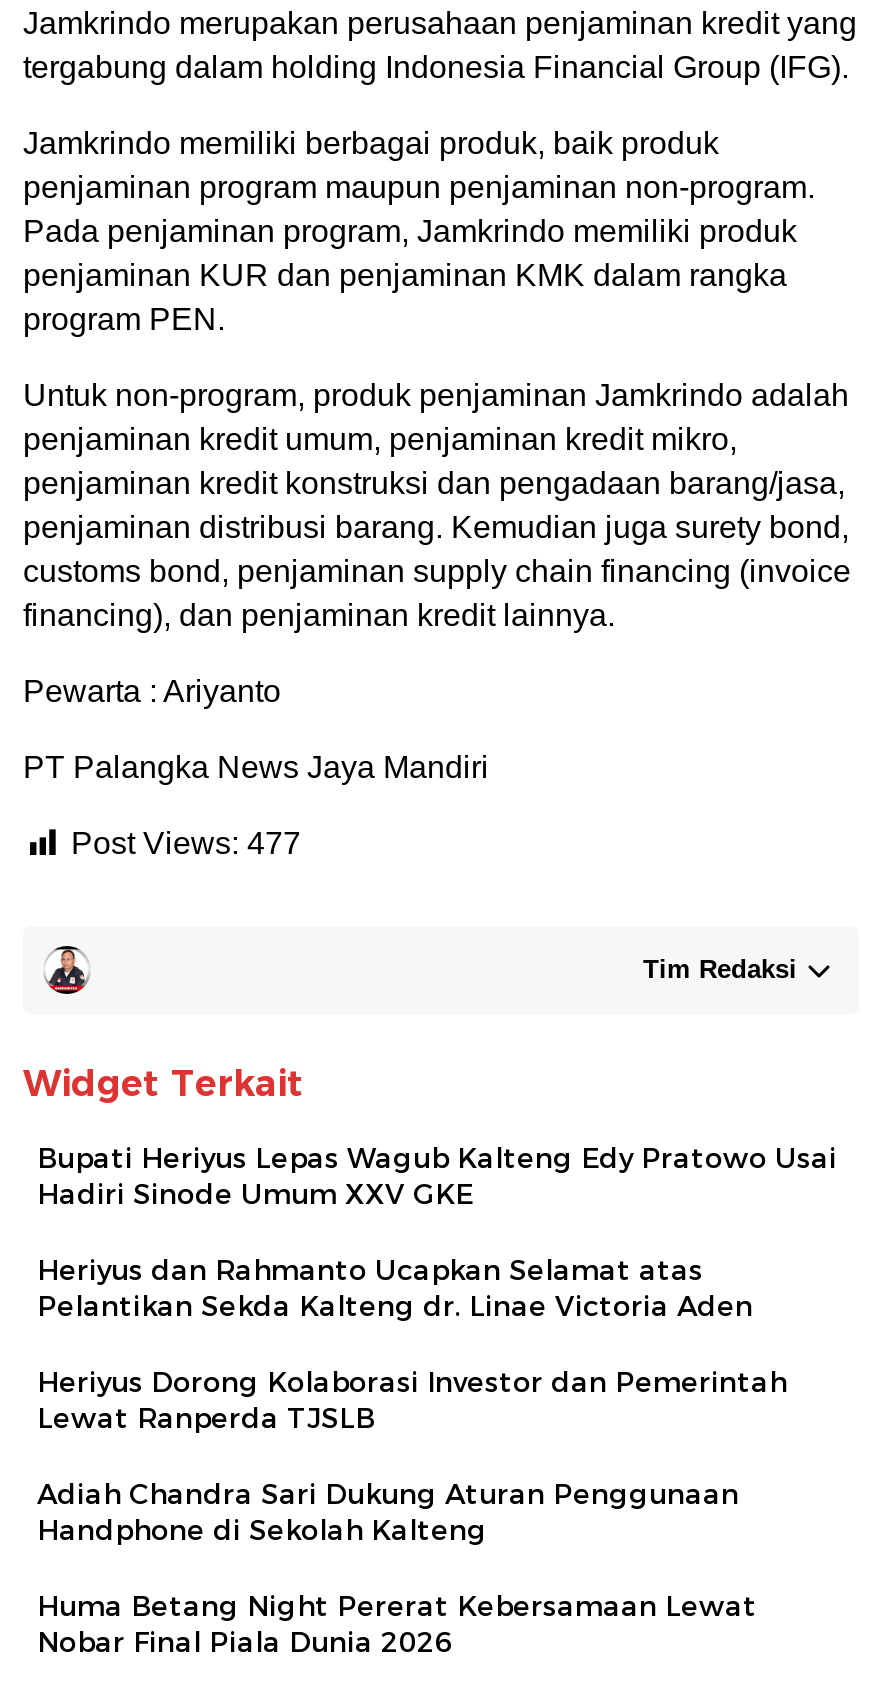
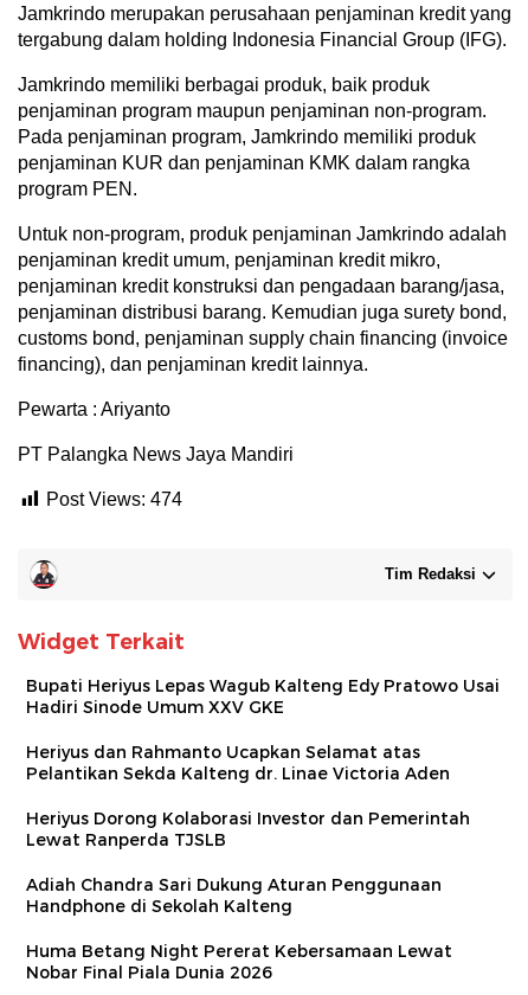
- Post Views: 477
+ Post Views: 474
